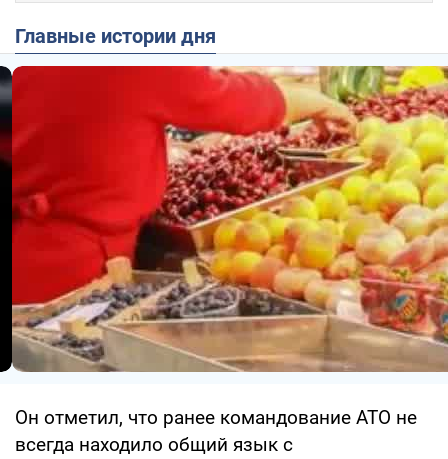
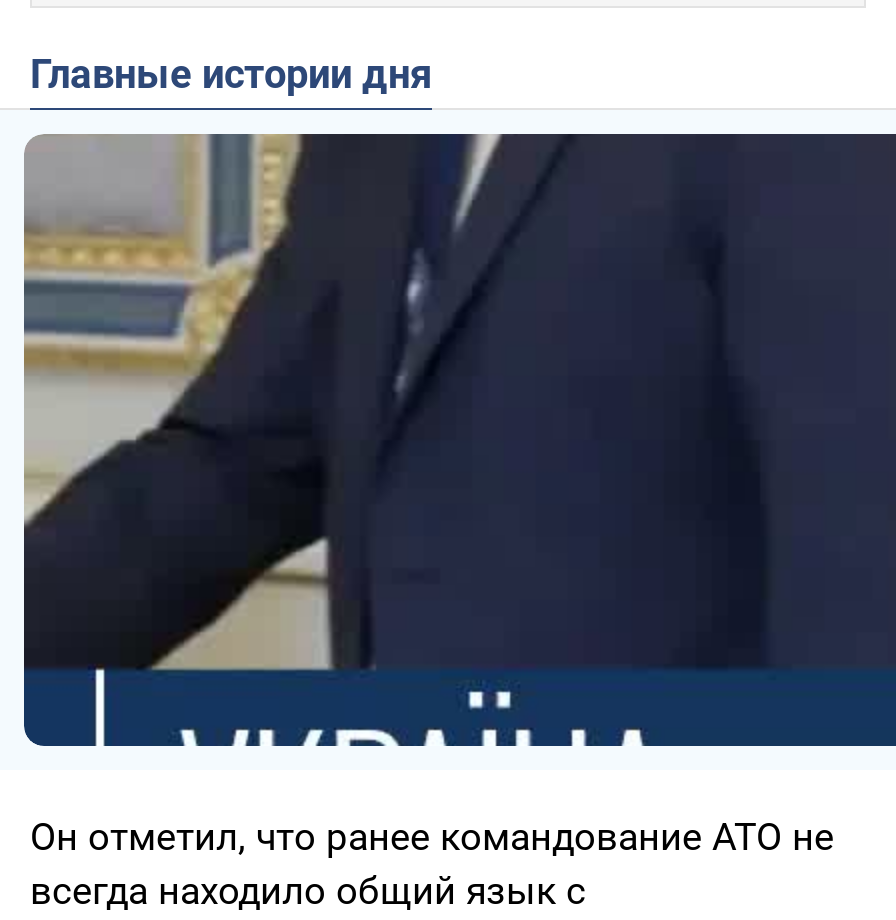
- [image]
+ [image]
